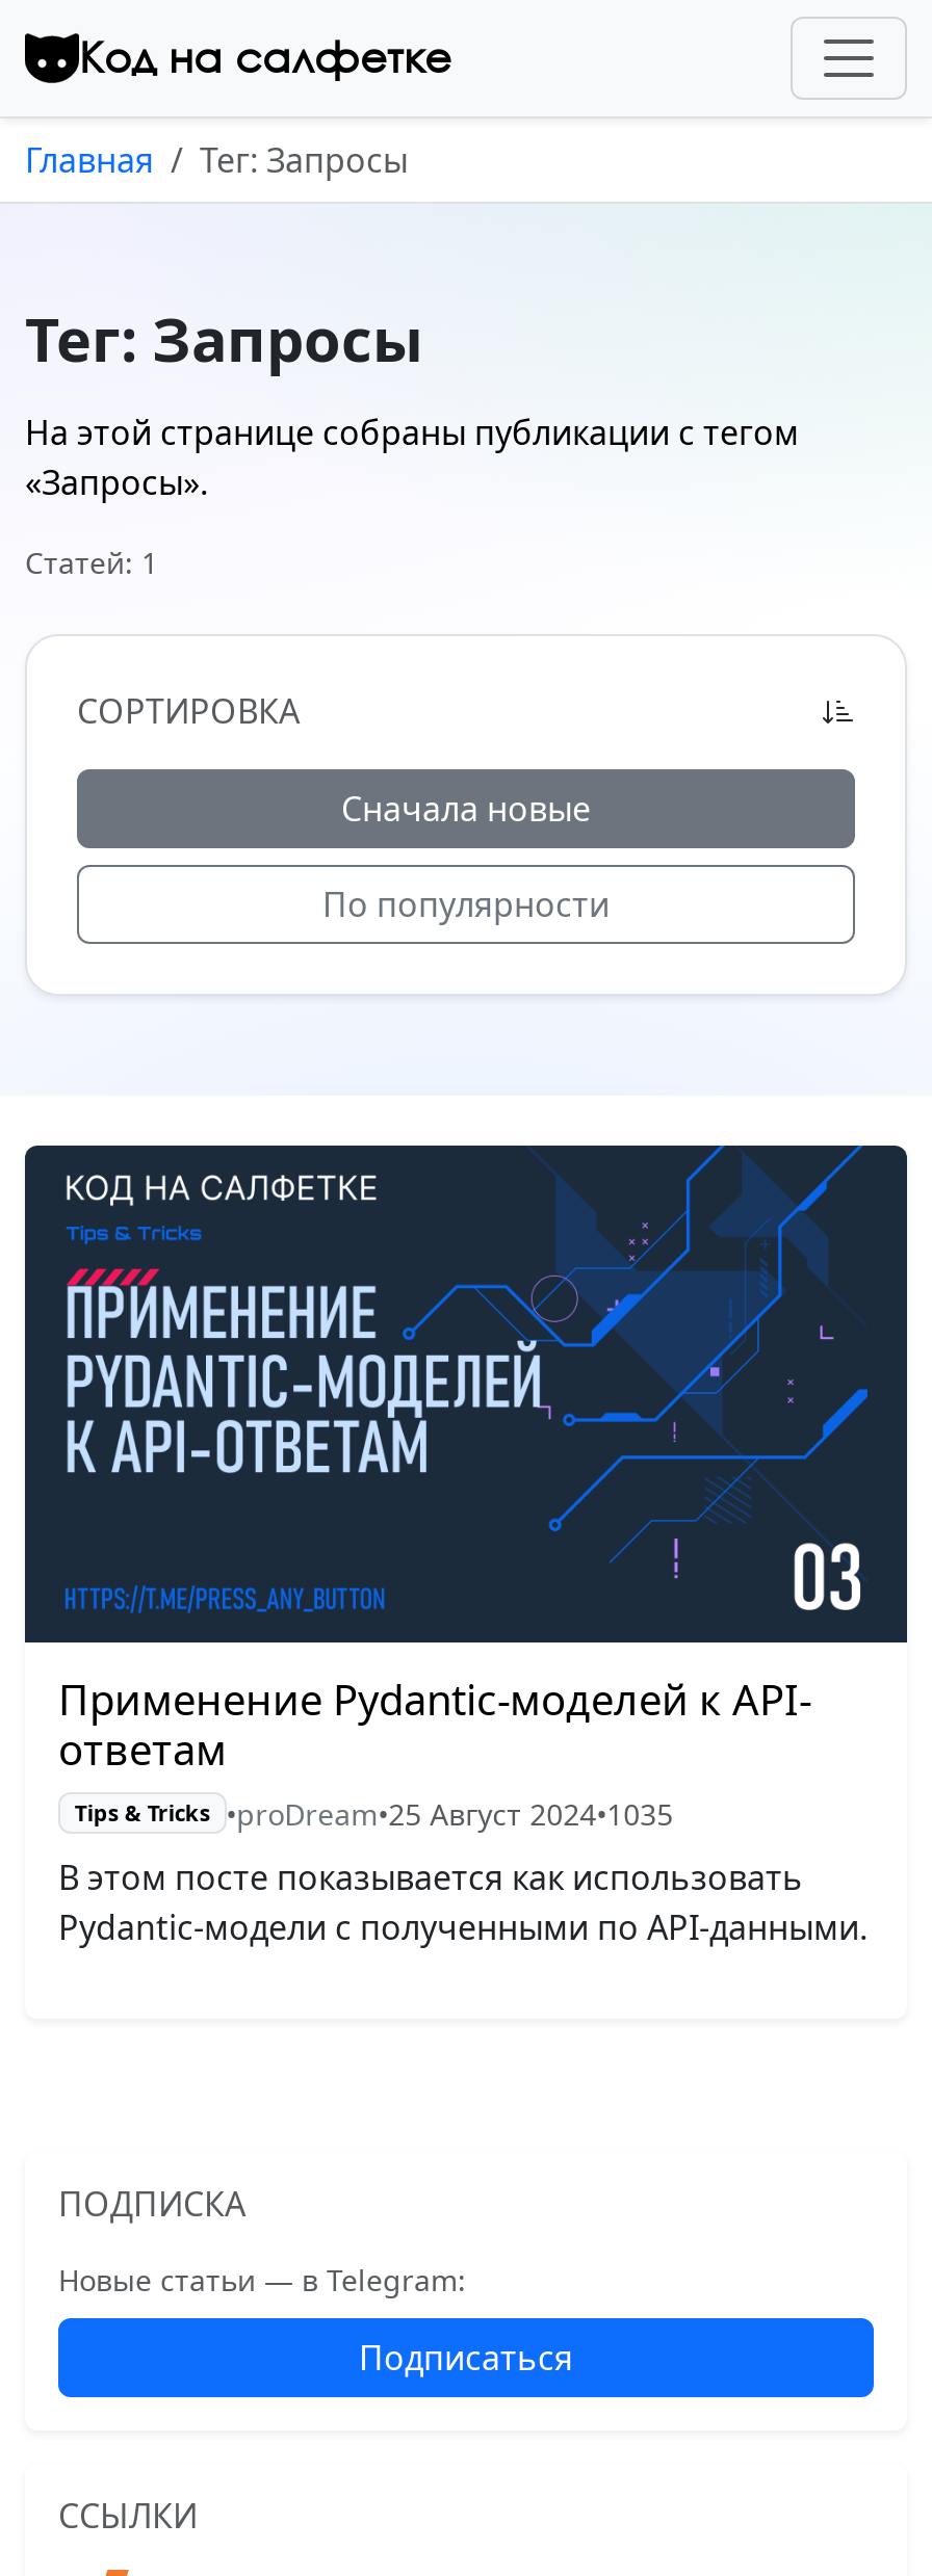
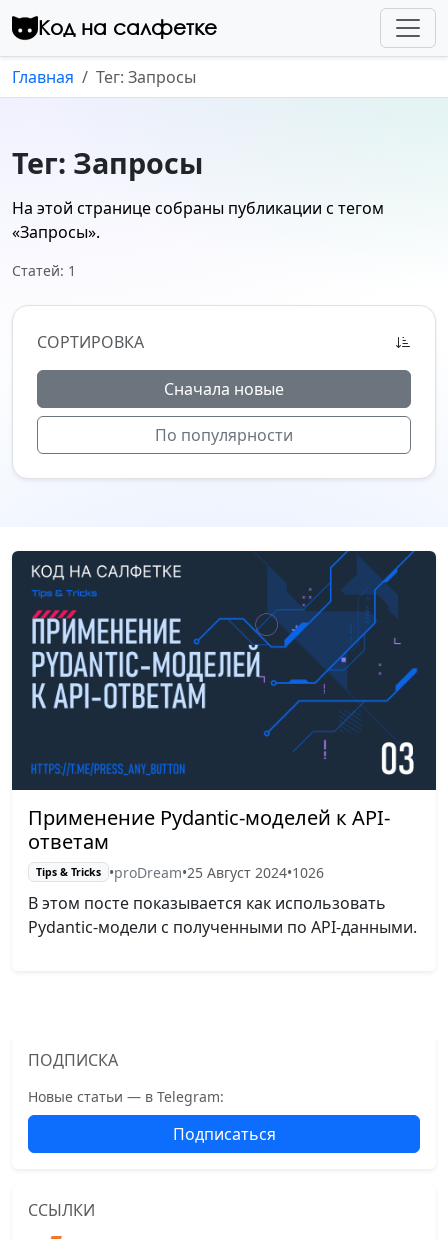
- Tips & Tricks • proDream•25 Август 2024•1035
+ Tips & Tricks • proDream•25 Август 2024•1026
